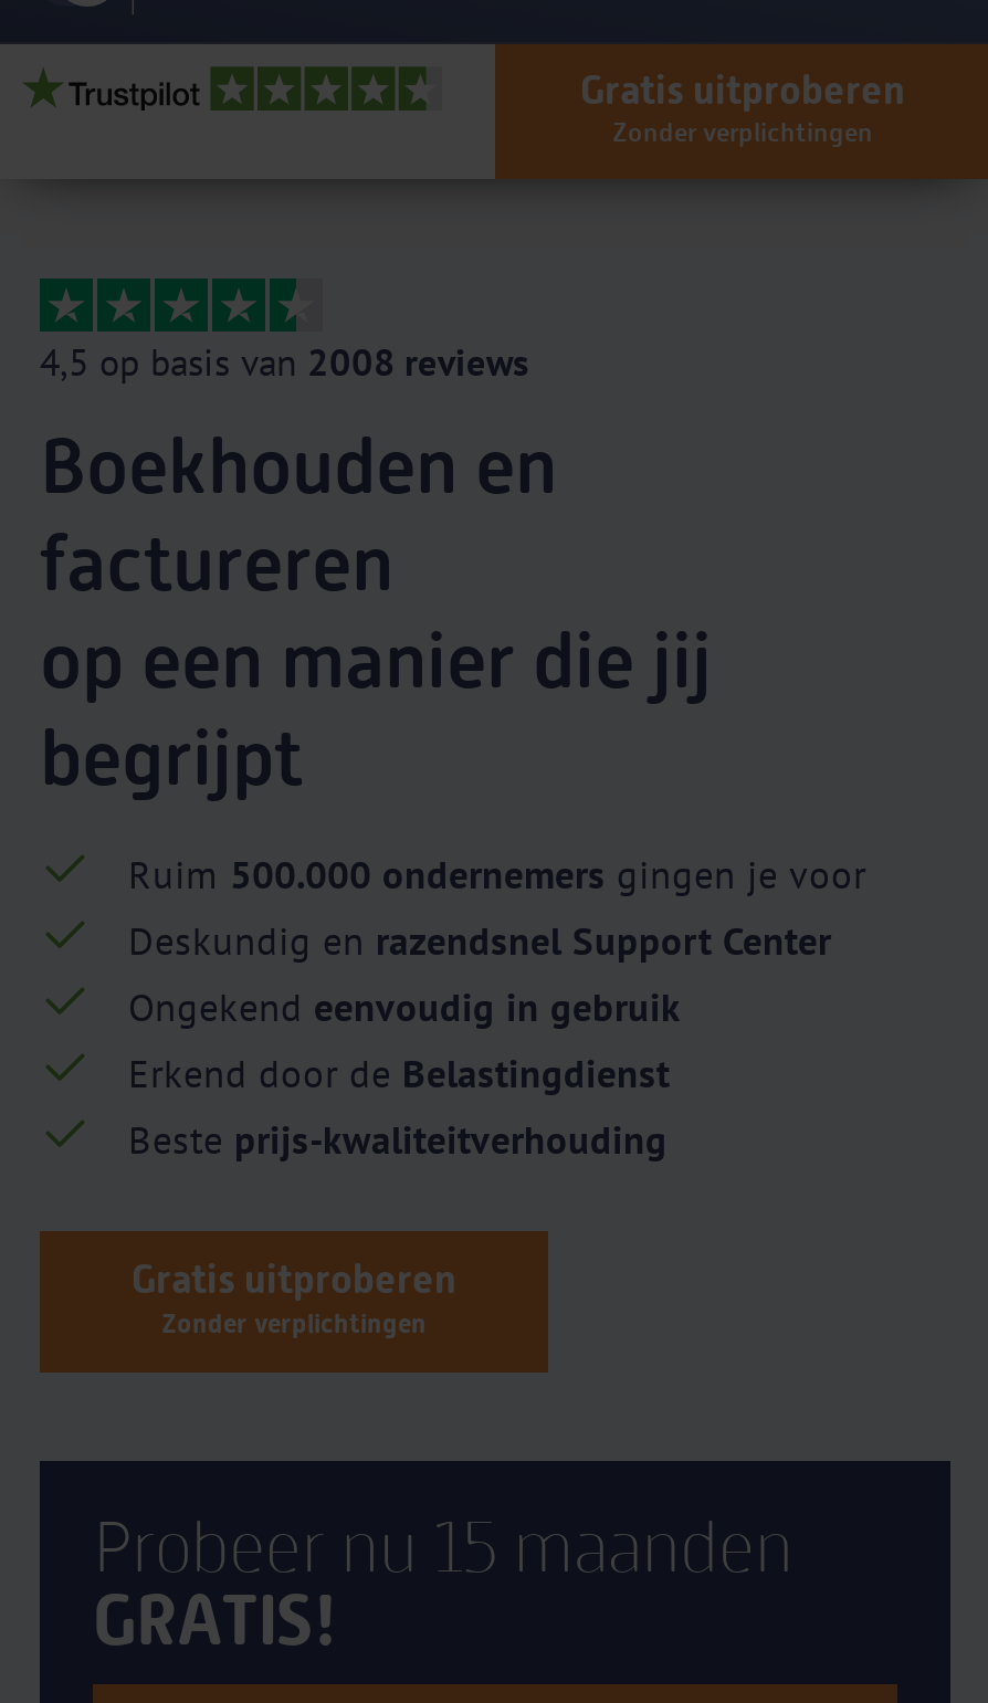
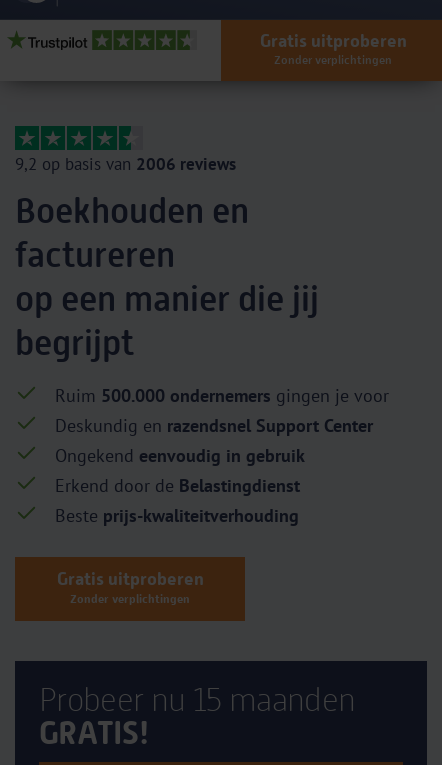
- 4,5 op basis van 2008 reviews
+ 9,2 op basis van 2006 reviews
